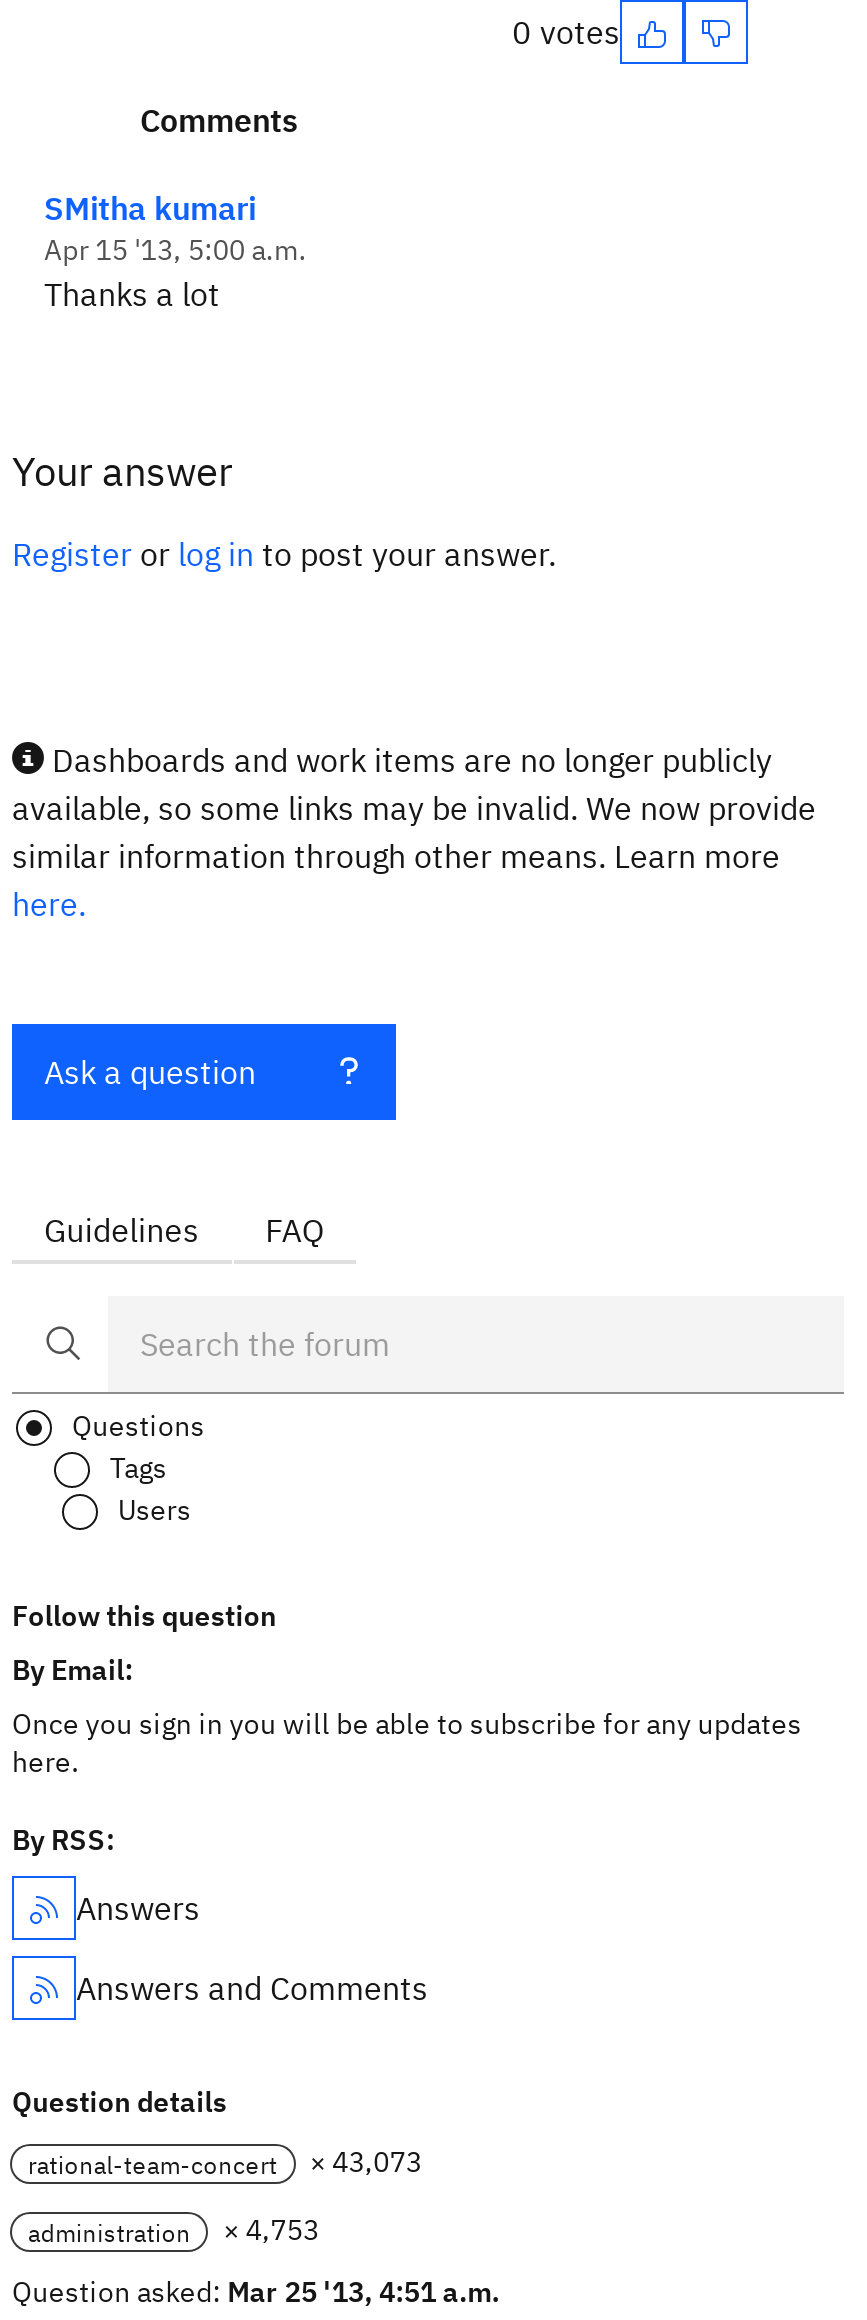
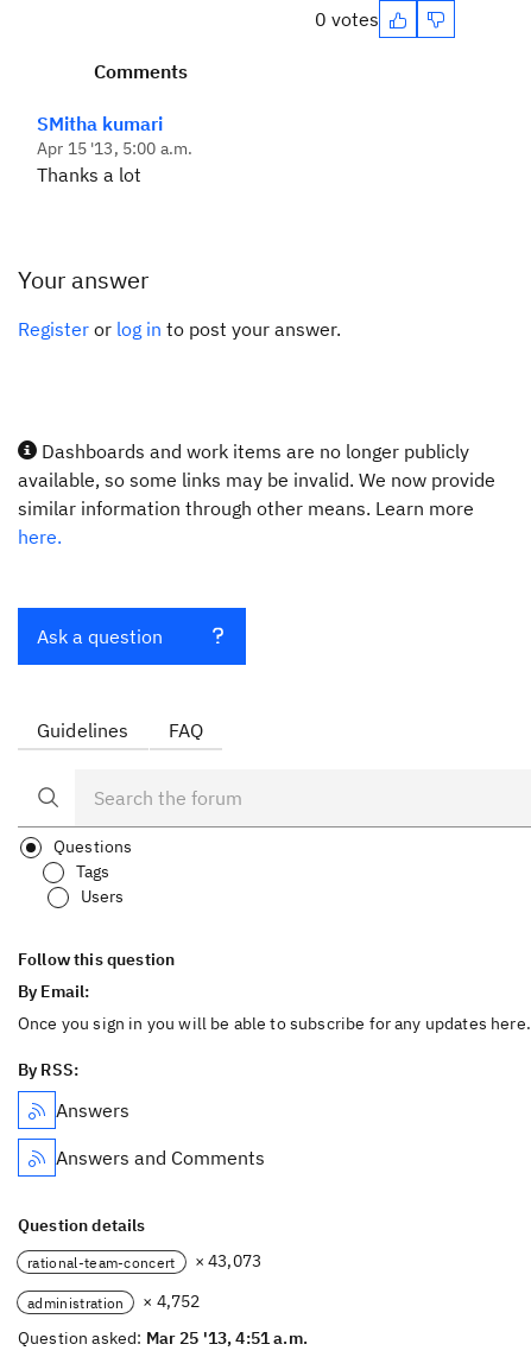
- administration × 4,753
+ administration × 4,752
